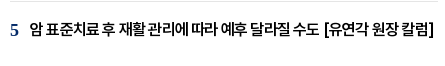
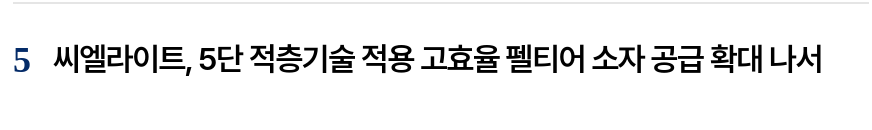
- 암 표준치료 후 재활 관리에 따라 예후 달라질 수도 [유연각 원장 칼럼]
+ 씨엘라이트, 5단 적층기술 적용 고효율 펠티어 소자 공급 확대 나서
